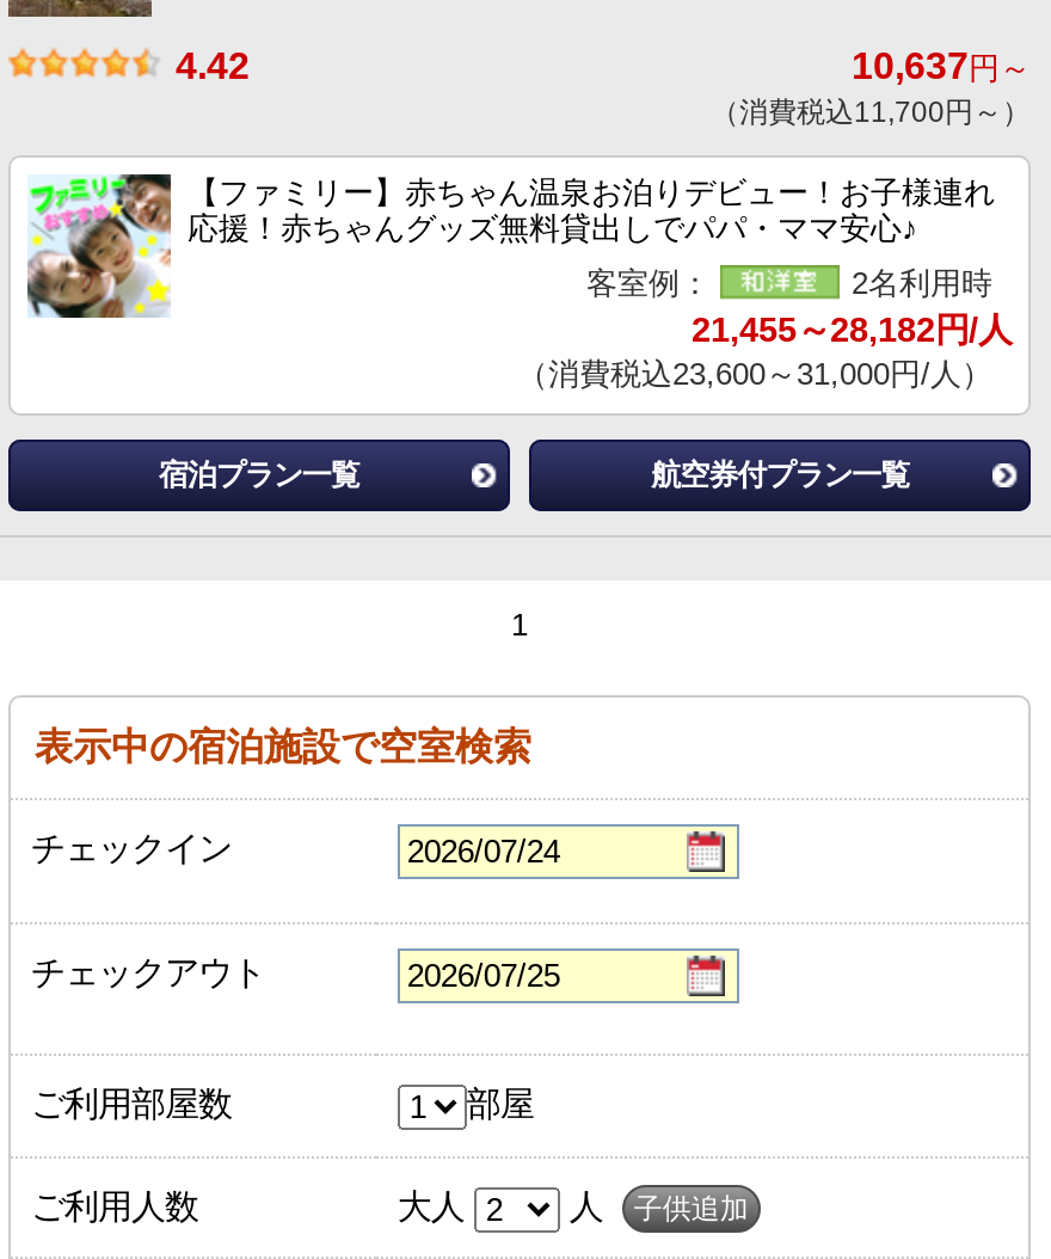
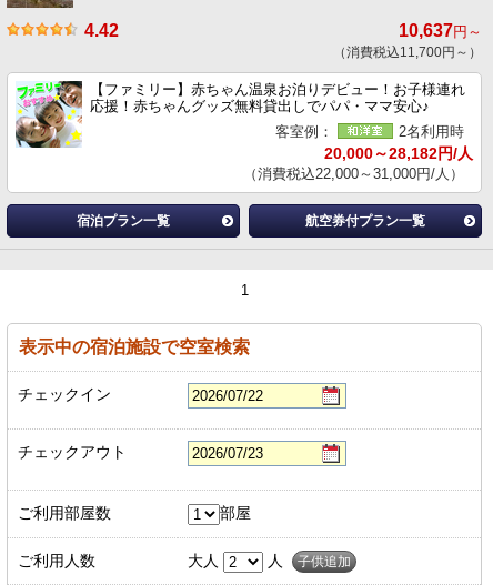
- 21,455～28,182円/人
+ 20,000～28,182円/人

- （消費税込23,600～31,000円/人）
+ （消費税込22,000～31,000円/人）
